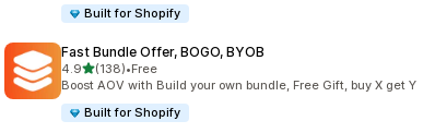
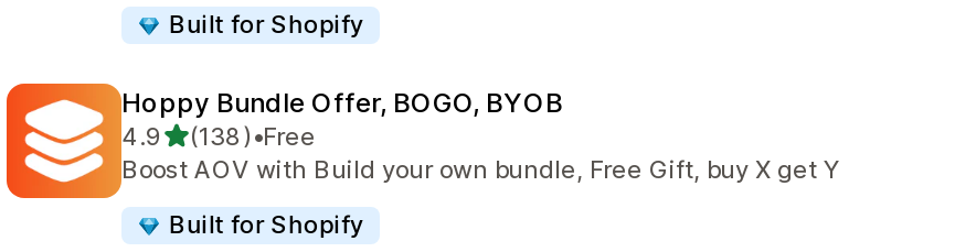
- Fast Bundle Offer, BOGO, BYOB
+ Hoppy Bundle Offer, BOGO, BYOB
